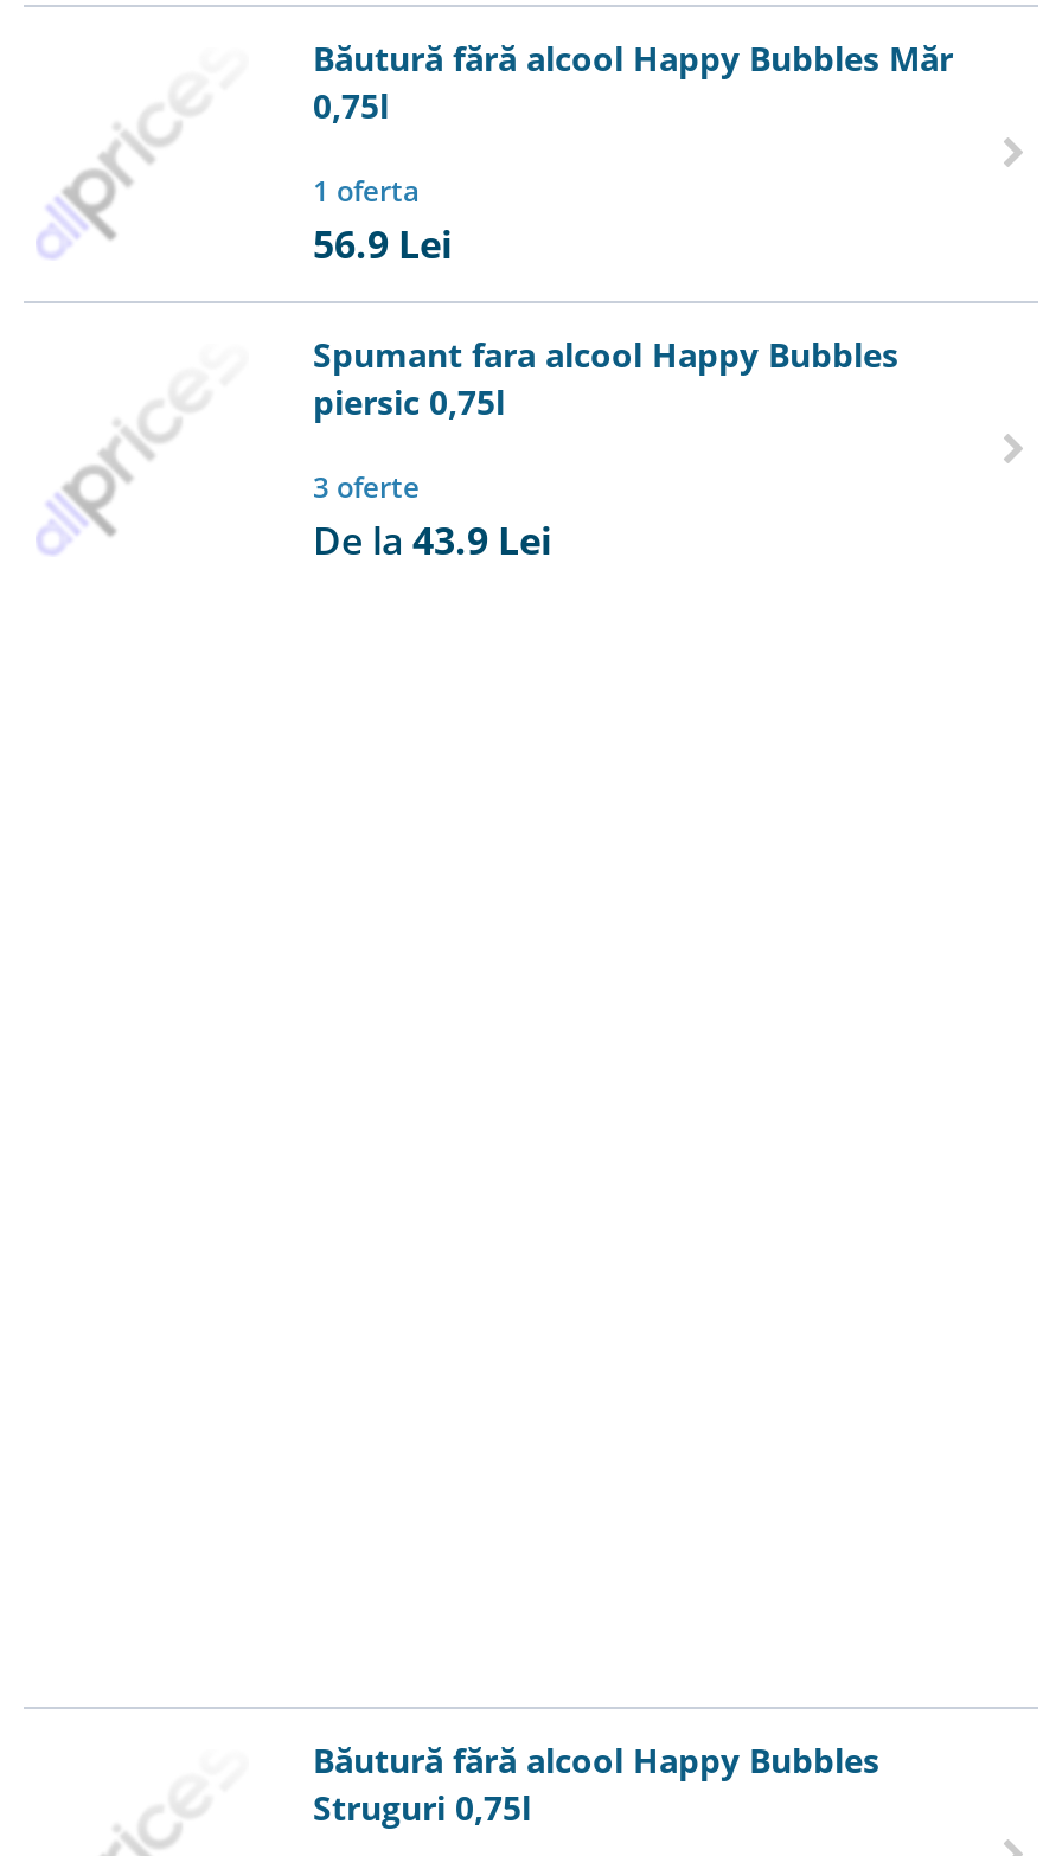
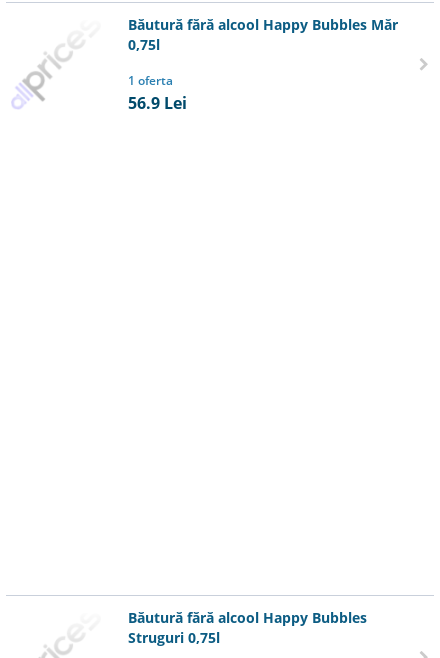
- Spumant fara alcool Happy Bubbles
- piersic 0,75l
- 3 oferte
- De la 43.9 Lei
